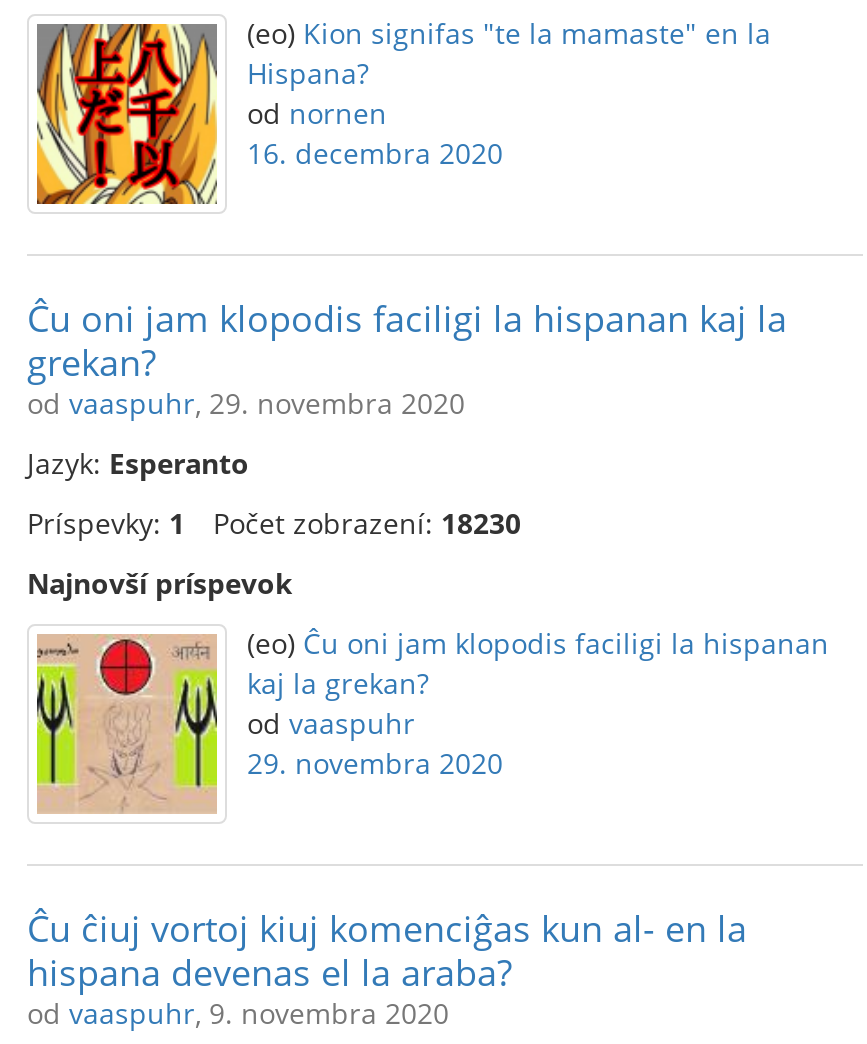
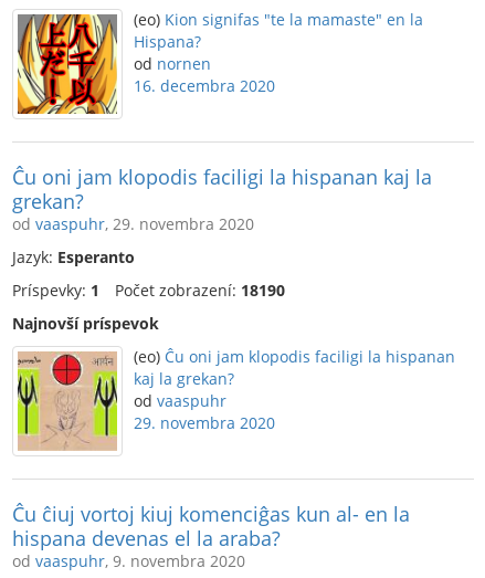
- Počet zobrazení: 18230
+ Počet zobrazení: 18190
